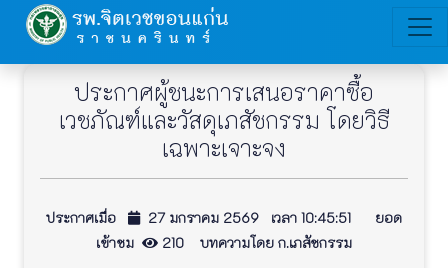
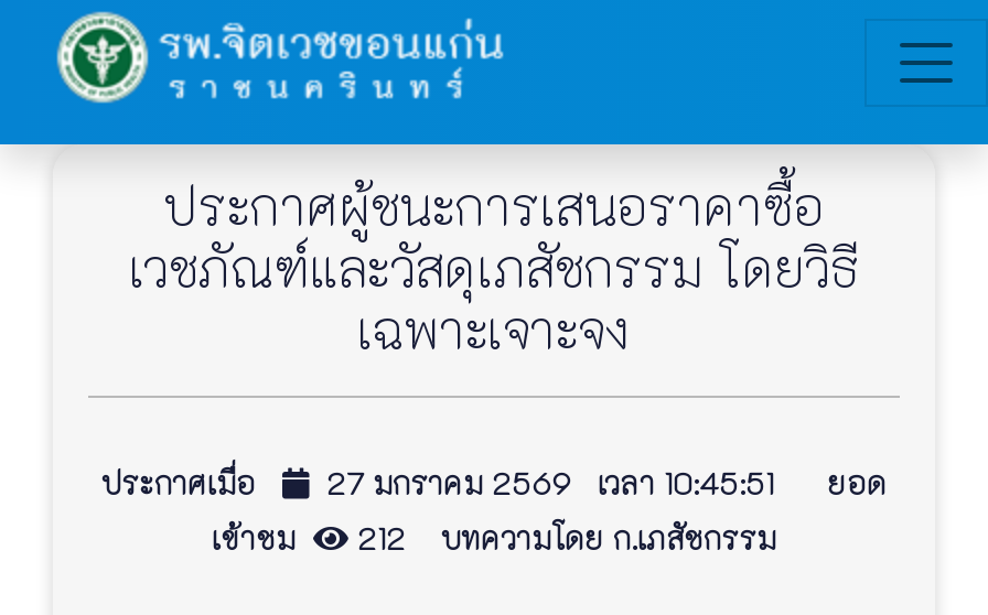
- 210 บทความโดย ก.เภสัชกรรม
+ 212 บทความโดย ก.เภสัชกรรม
